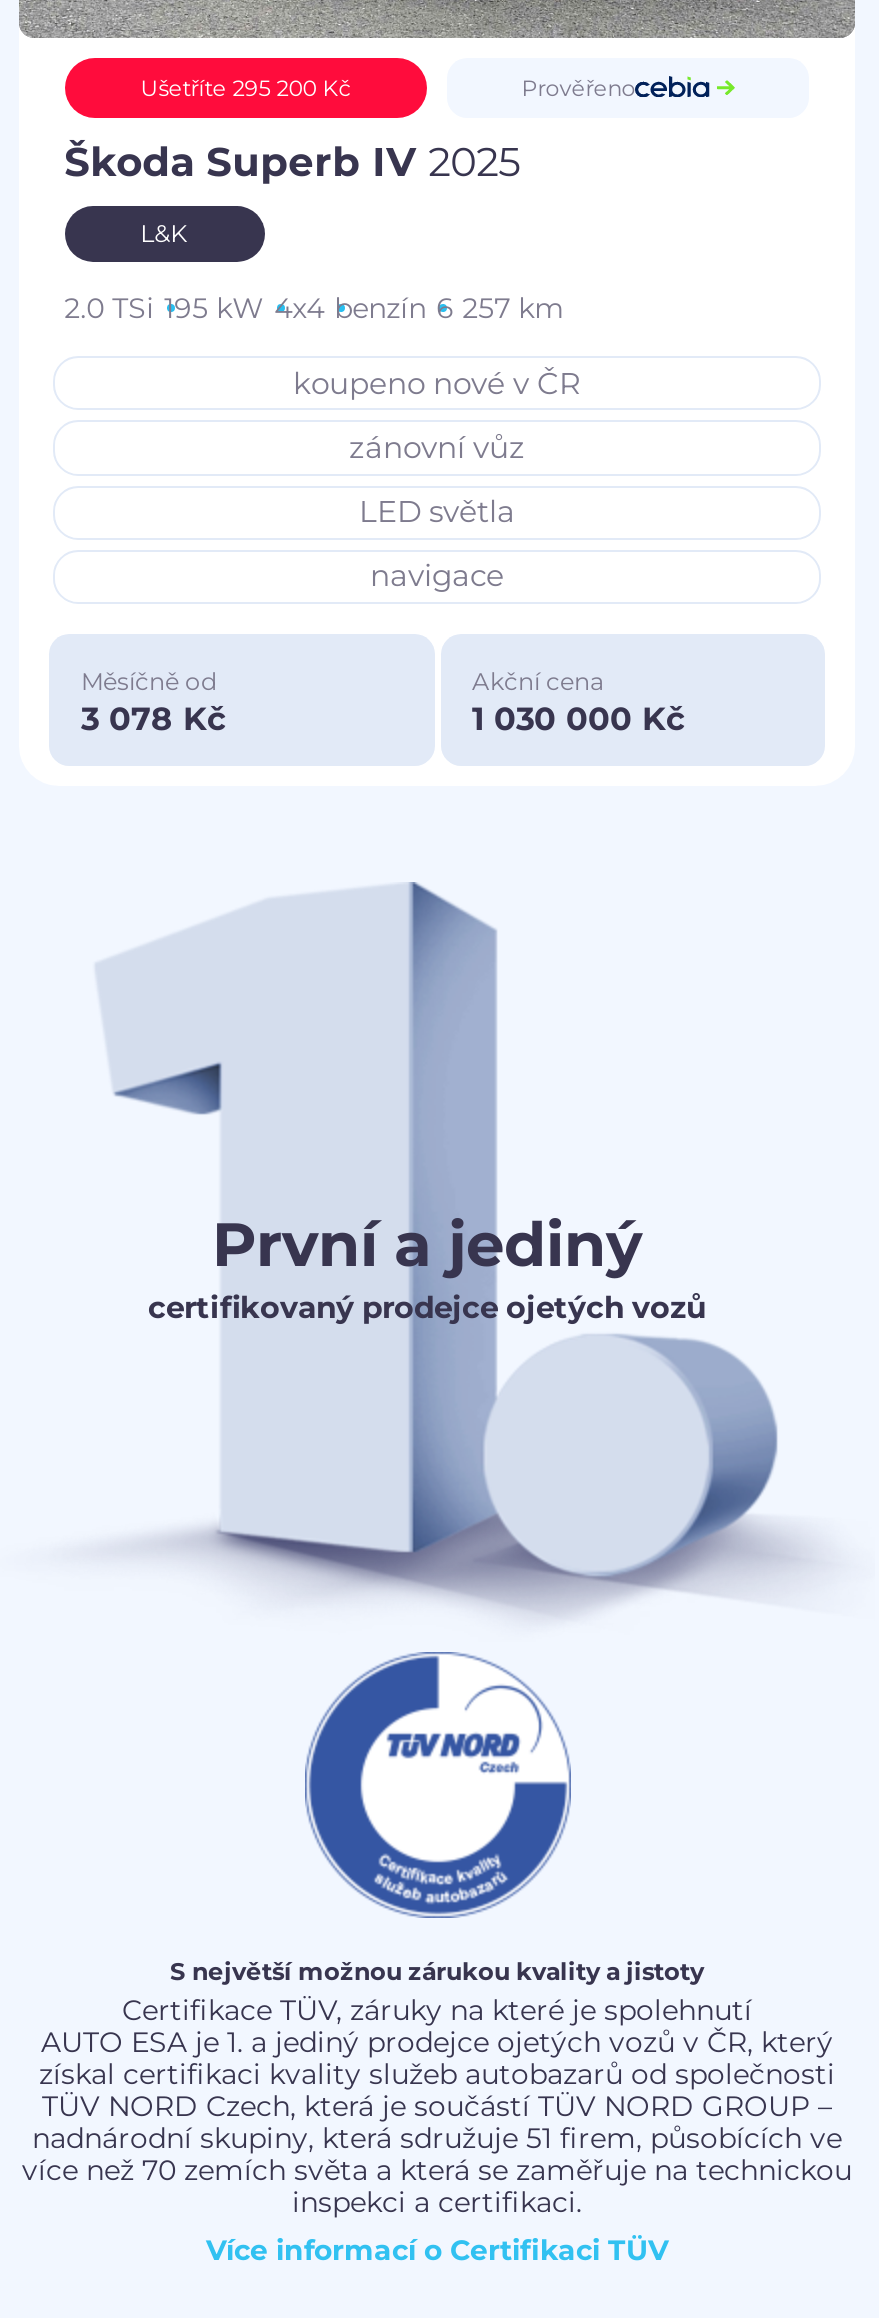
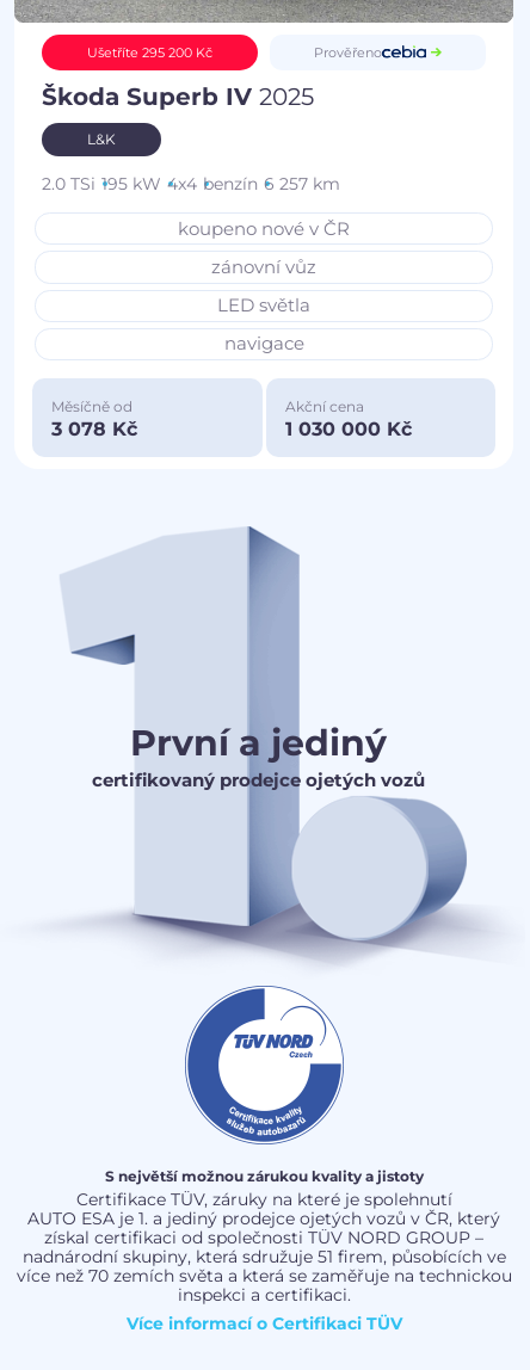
- získal certifikaci kvality služeb autobazarů od společnosti
- TÜV NORD Czech, která je součástí TÜV NORD GROUP –
+ získal certifikaci od společnosti TÜV NORD GROUP –
